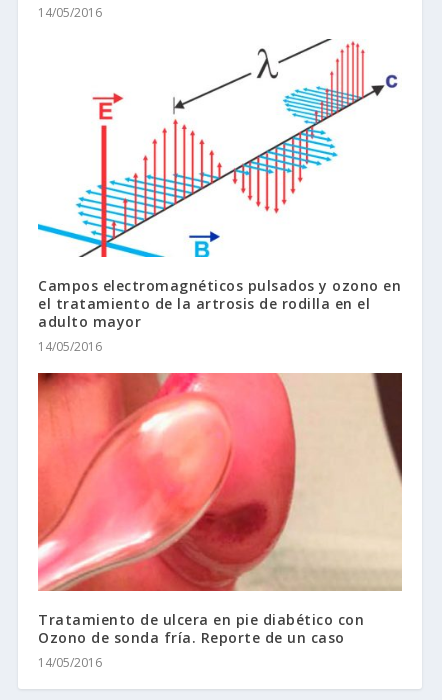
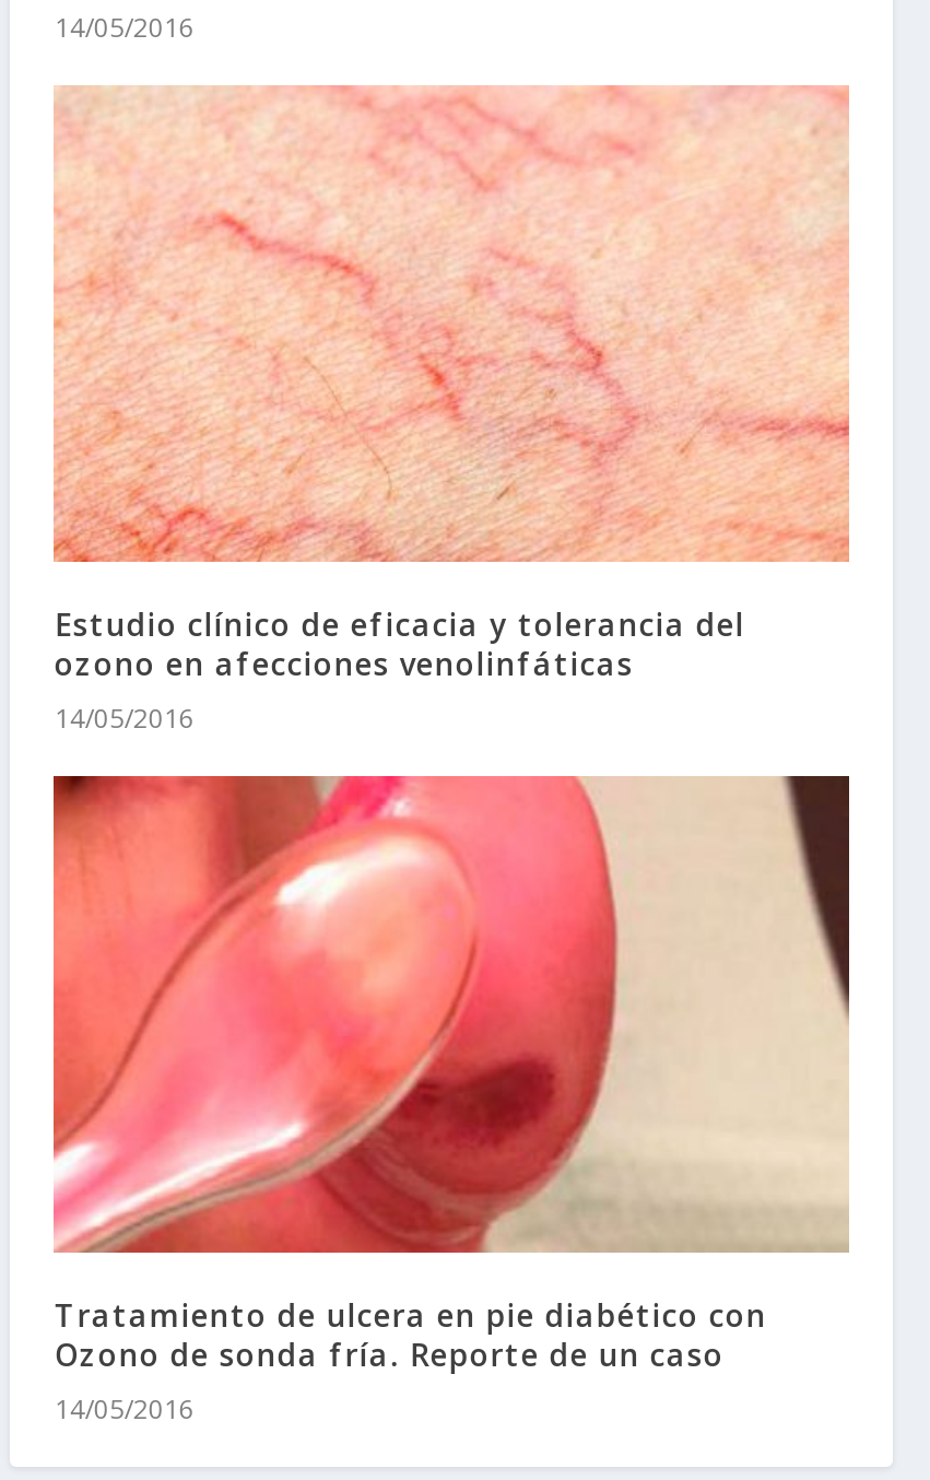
- [image]
- Campos electromagnéticos pulsados y ozono en
- el tratamiento de la artrosis de rodilla en el
- adulto mayor
+ [image]
+ Estudio clínico de eficacia y tolerancia del
+ ozono en afecciones venolinfáticas
